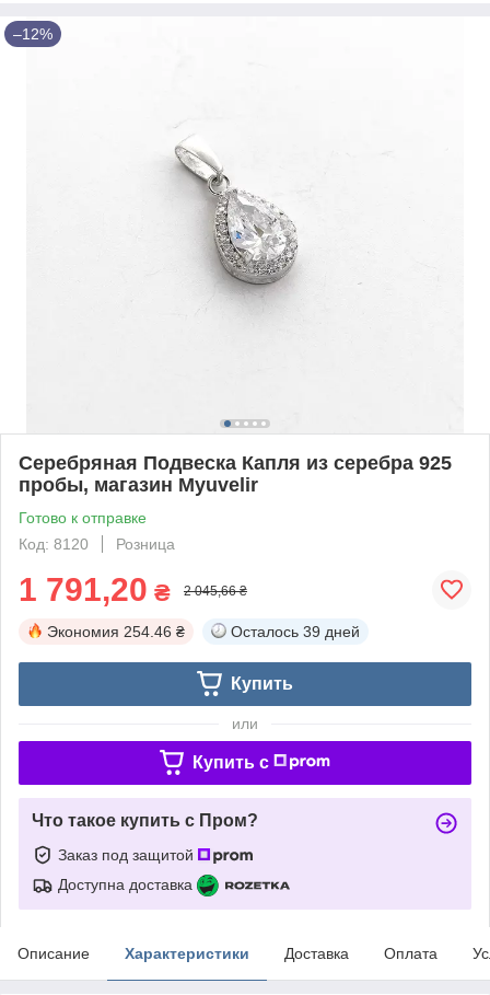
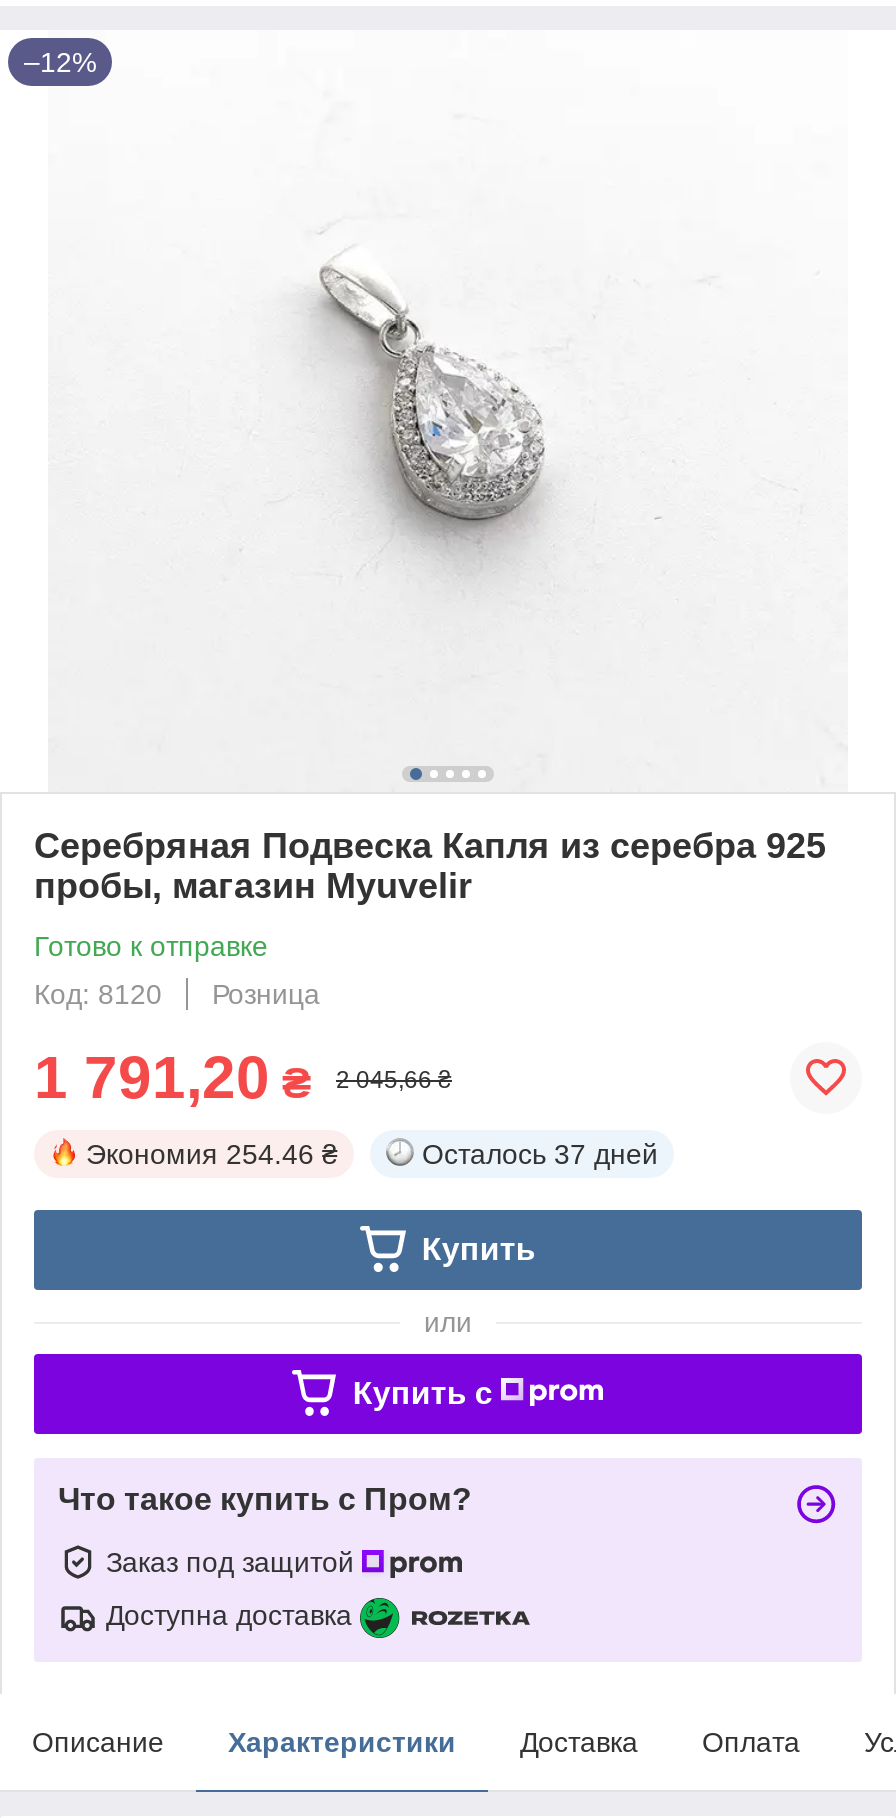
- Осталось 39 дней
+ Осталось 37 дней
